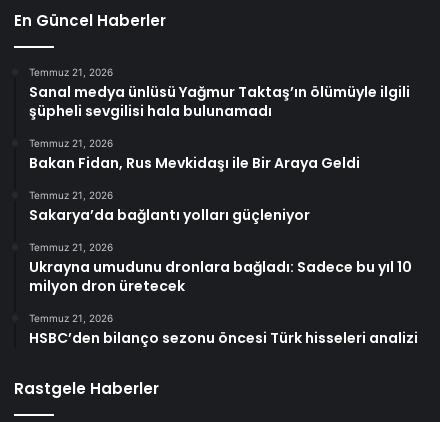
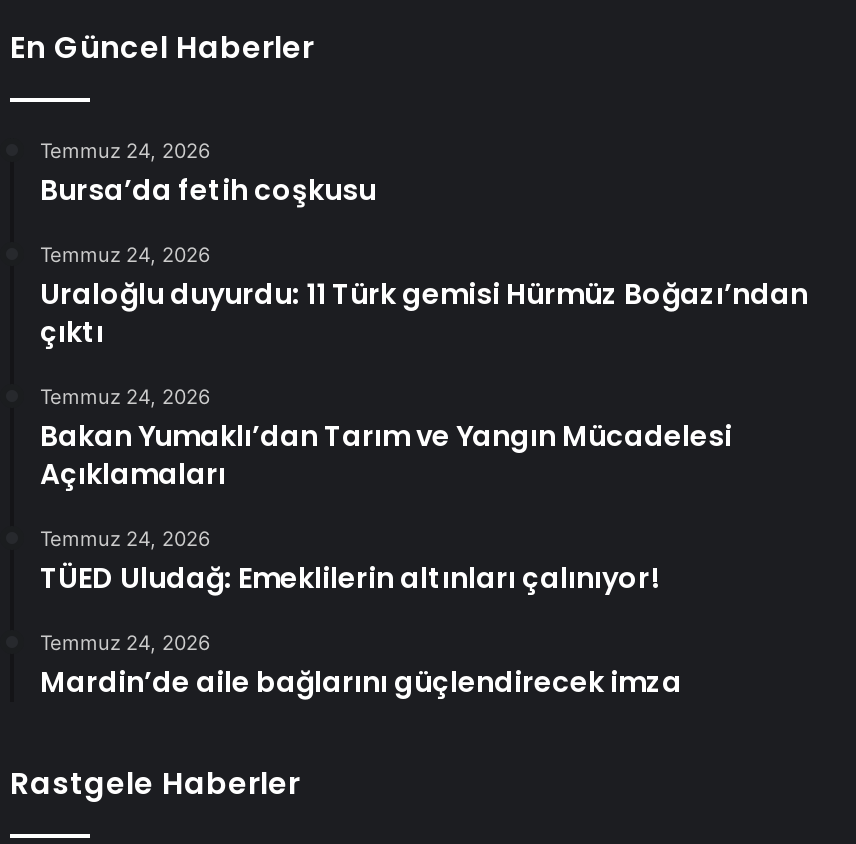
- Temmuz 21, 2026
- Sanal medya ünlüsü Yağmur Taktaş’ın ölümüyle ilgili
- şüpheli sevgilisi hala bulunamadı
+ Temmuz 24, 2026
+ Bursa’da fetih coşkusu

- Temmuz 21, 2026
- Bakan Fidan, Rus Mevkidaşı ile Bir Araya Geldi
+ Temmuz 24, 2026
+ Uraloğlu duyurdu: 11 Türk gemisi Hürmüz Boğazı’ndan
+ çıktı

- Temmuz 21, 2026
- Sakarya’da bağlantı yolları güçleniyor
+ Temmuz 24, 2026
+ Bakan Yumaklı’dan Tarım ve Yangın Mücadelesi
+ Açıklamaları

- Temmuz 21, 2026
- Ukrayna umudunu dronlara bağladı: Sadece bu yıl 10
- milyon dron üretecek
+ Temmuz 24, 2026
+ TÜED Uludağ: Emeklilerin altınları çalınıyor!

- Temmuz 21, 2026
- HSBC’den bilanço sezonu öncesi Türk hisseleri analizi
+ Temmuz 24, 2026
+ Mardin’de aile bağlarını güçlendirecek imza
